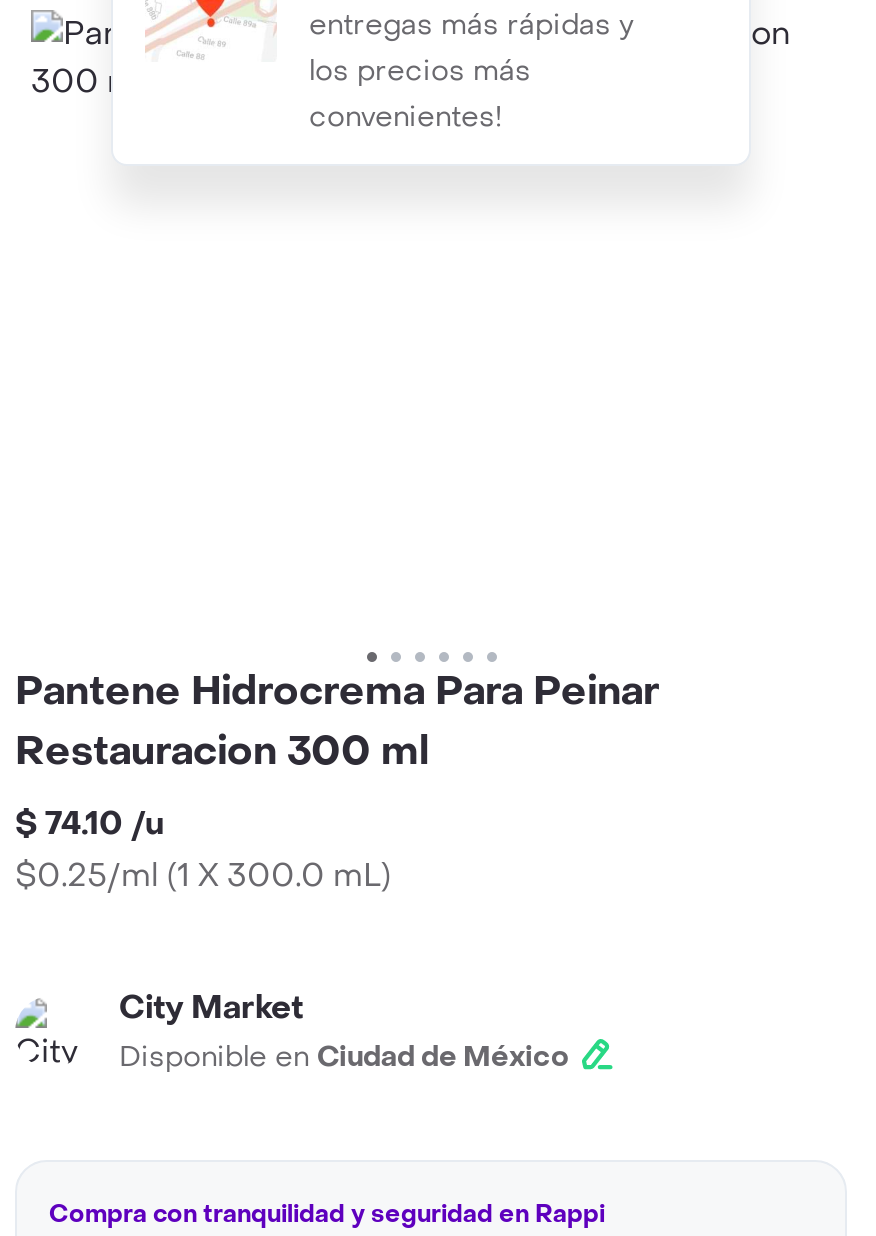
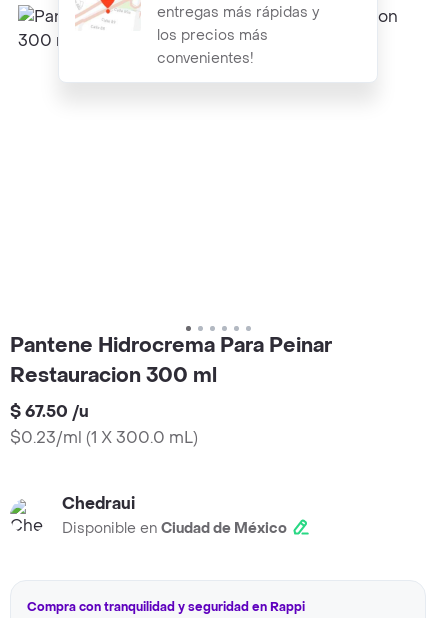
- $ 74.10 /u
- $0.25/ml (1 X 300.0 mL)
+ $ 67.50 /u
+ $0.23/ml (1 X 300.0 mL)

- City Market
+ Chedraui
